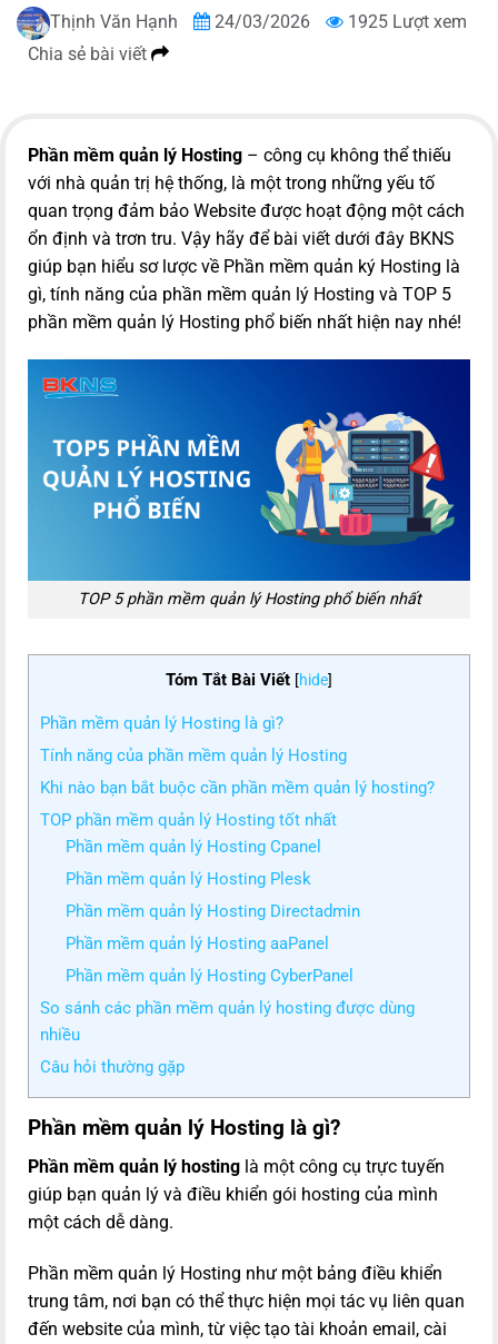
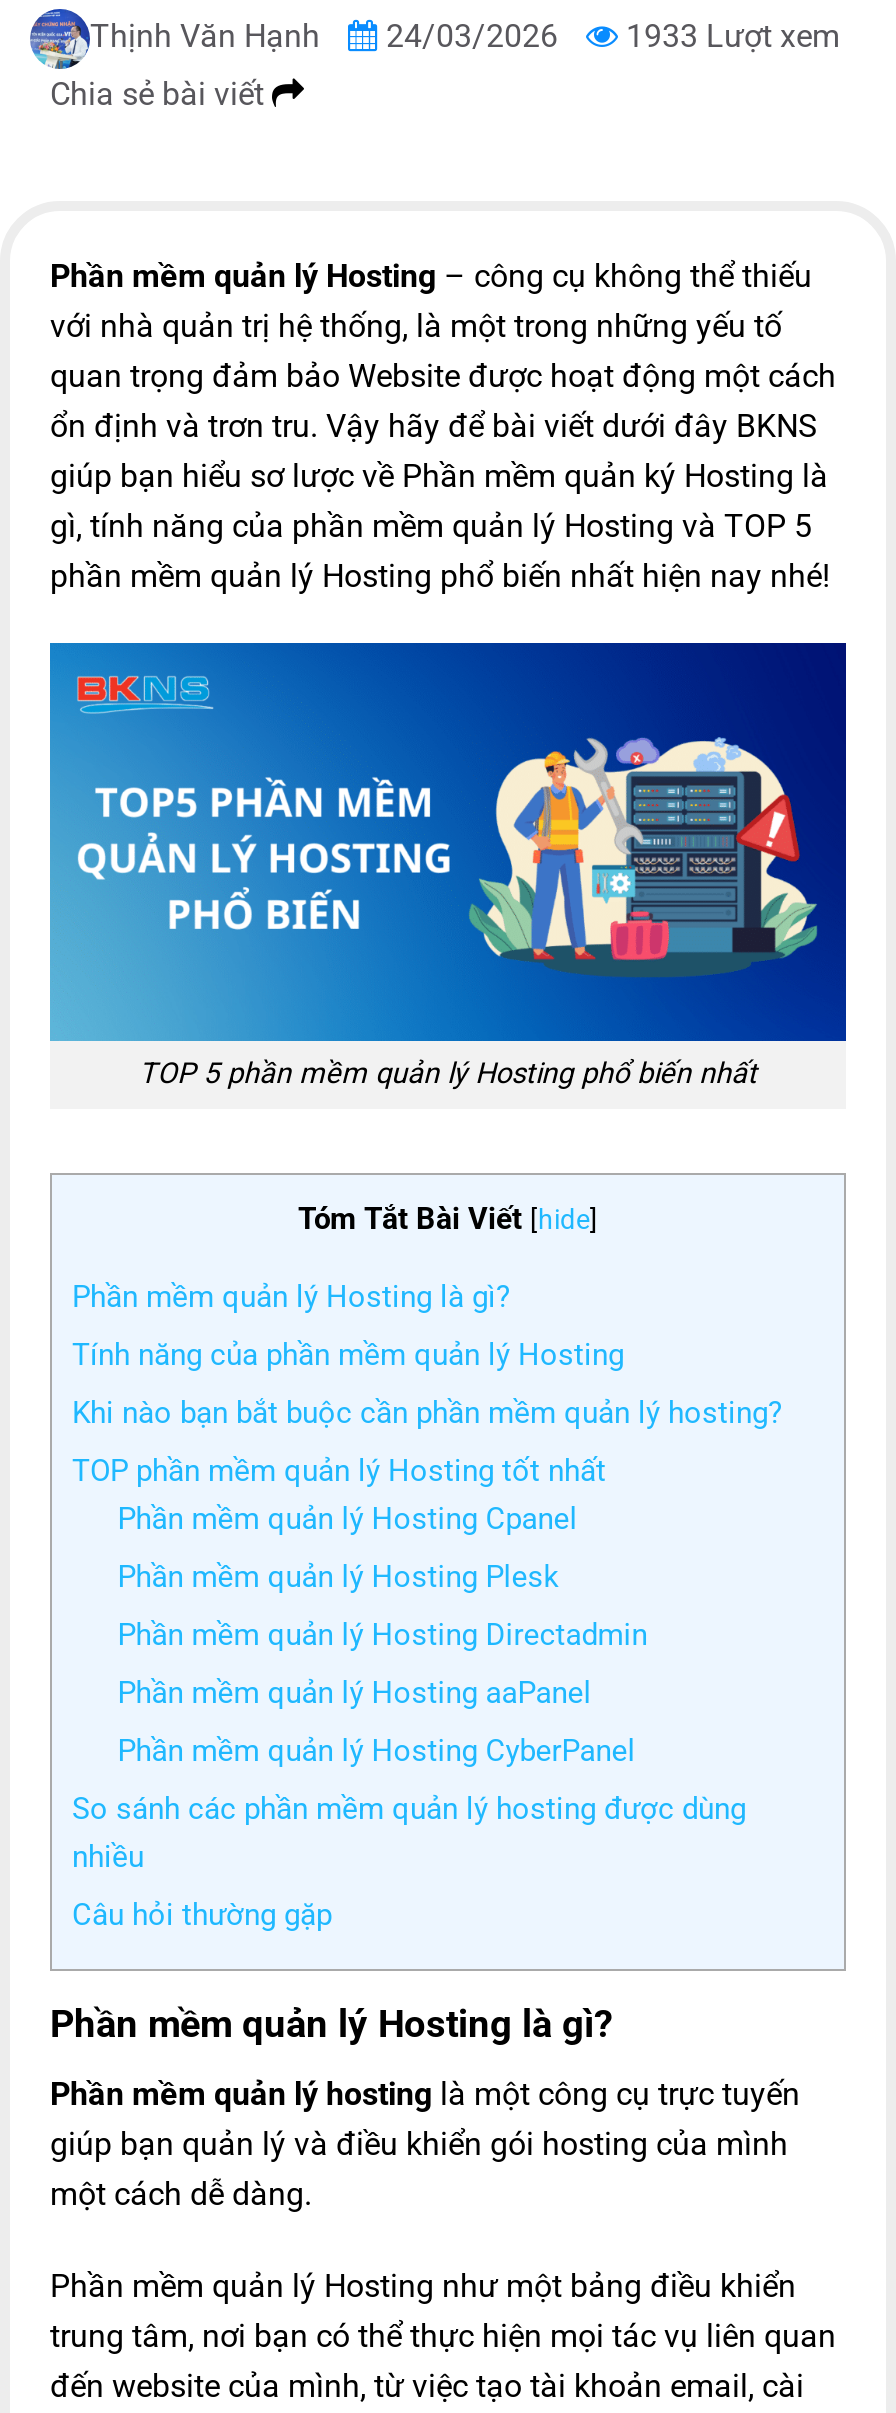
- Thịnh Văn Hạnh 24/03/2026 1925 Lượt xem
+ Thịnh Văn Hạnh 24/03/2026 1933 Lượt xem
